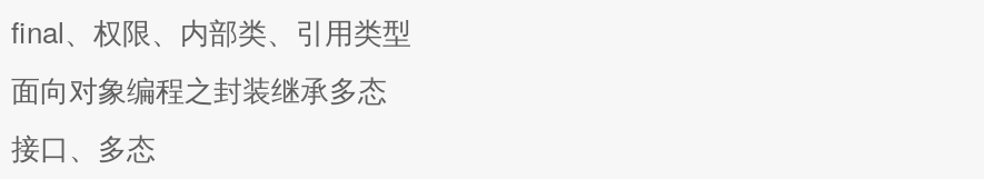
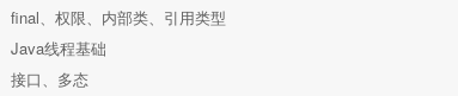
- 面向对象编程之封装继承多态
+ Java线程基础
